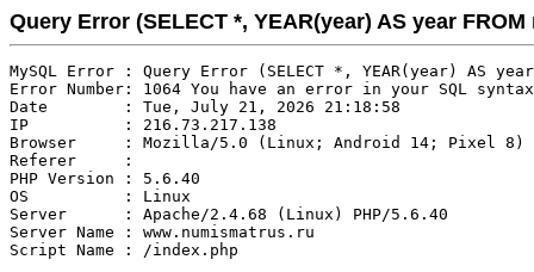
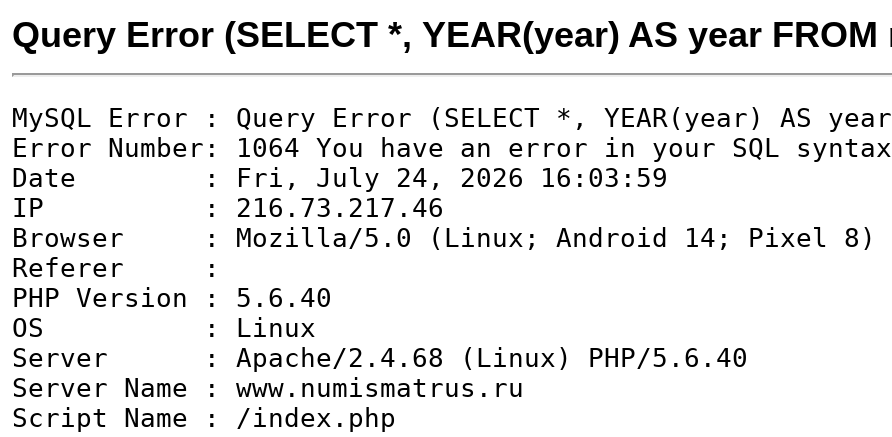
- Date : Tue, July 21, 2026 21:18:58
+ Date : Fri, July 24, 2026 16:03:59

- IP : 216.73.217.138
+ IP : 216.73.217.46
